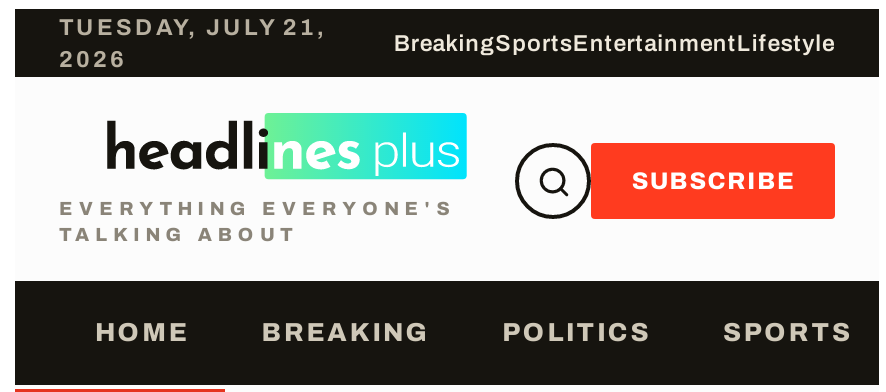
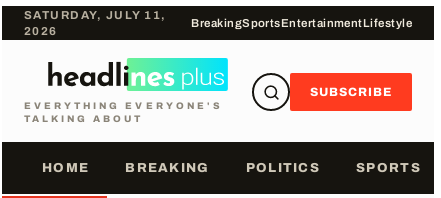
- TUESDAY, JULY 21,
+ SATURDAY, JULY 11,
